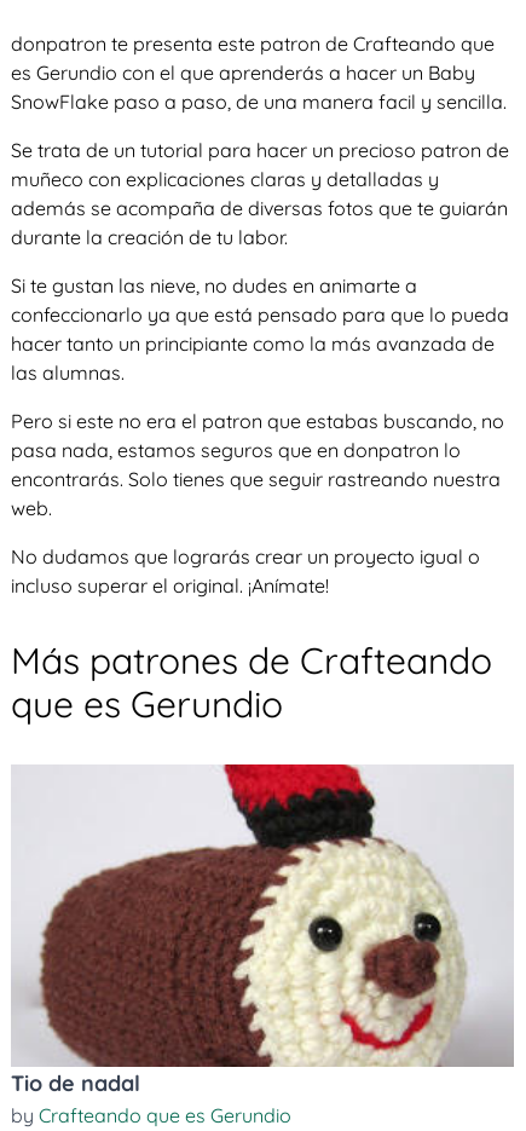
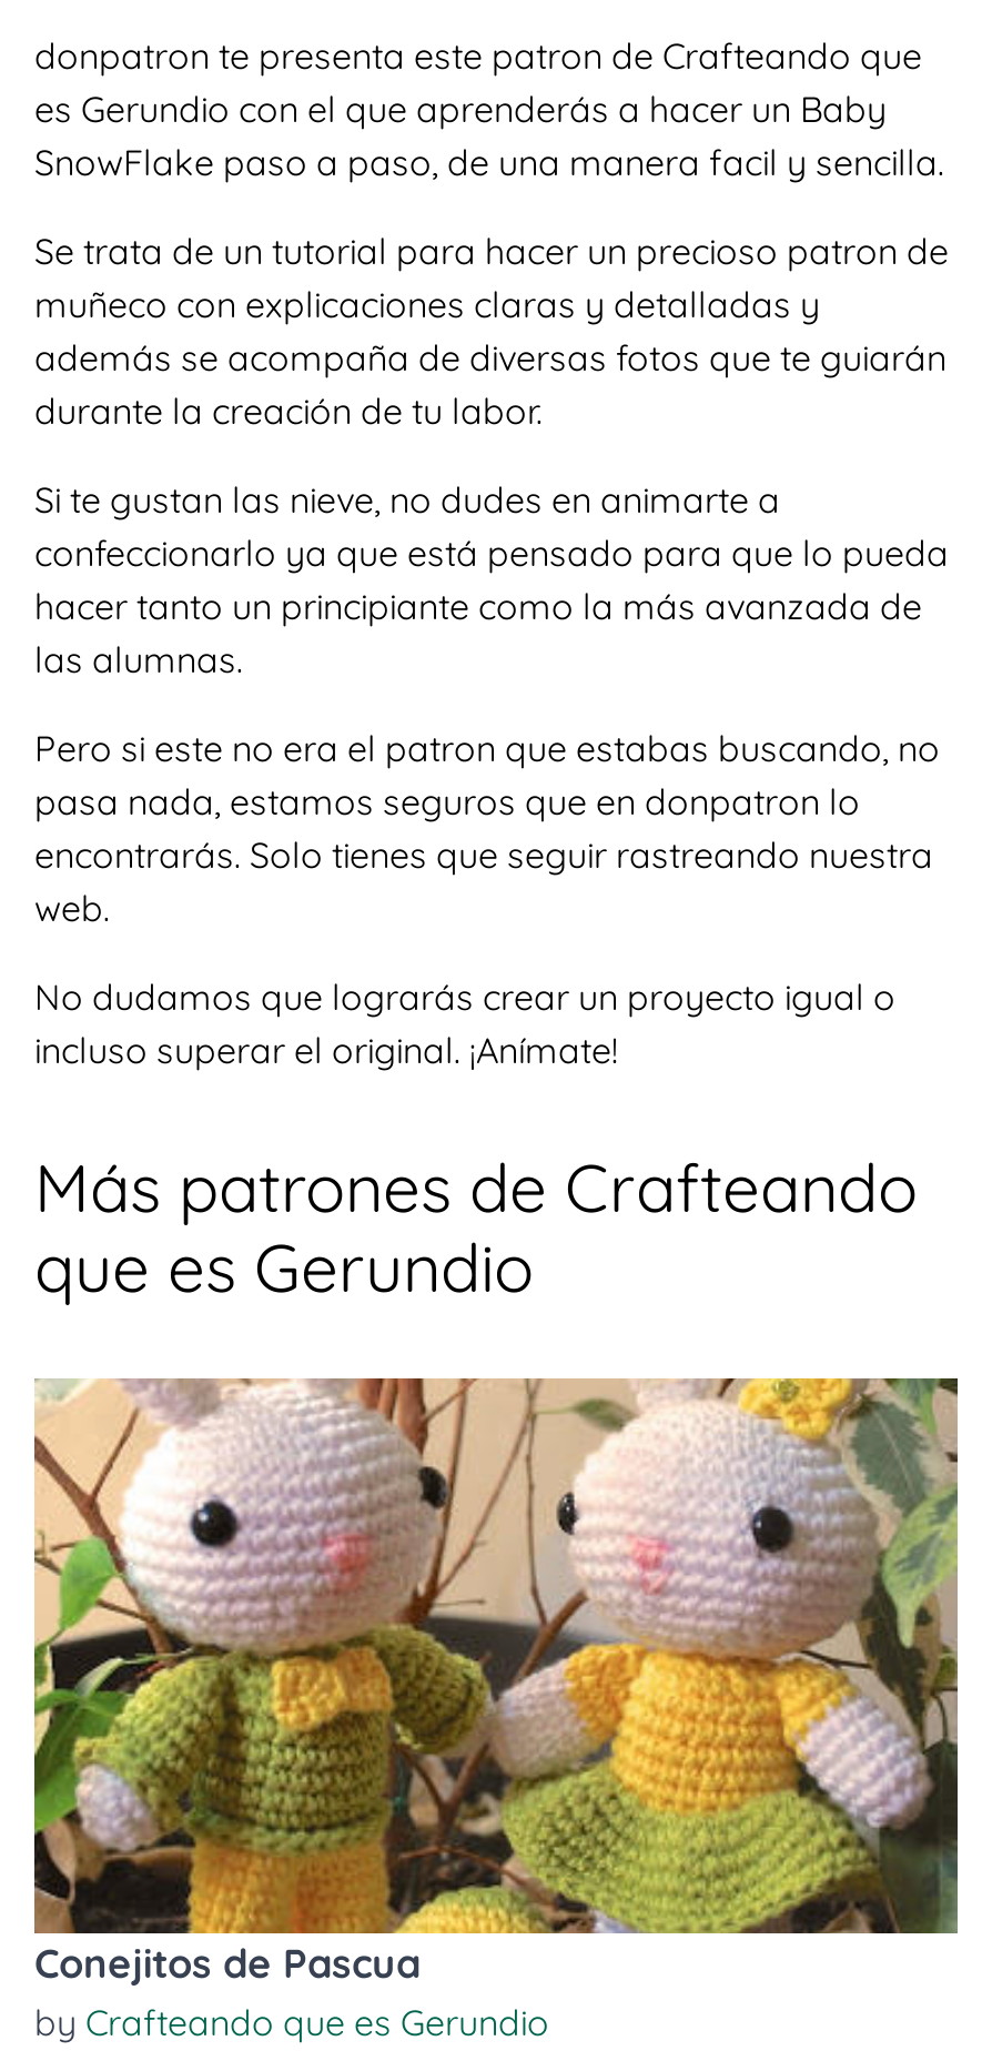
- [image]
- Tio de nadal
+ [image]
+ Conejitos de Pascua
